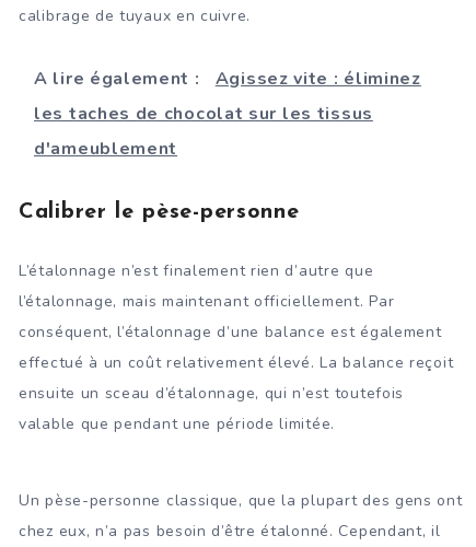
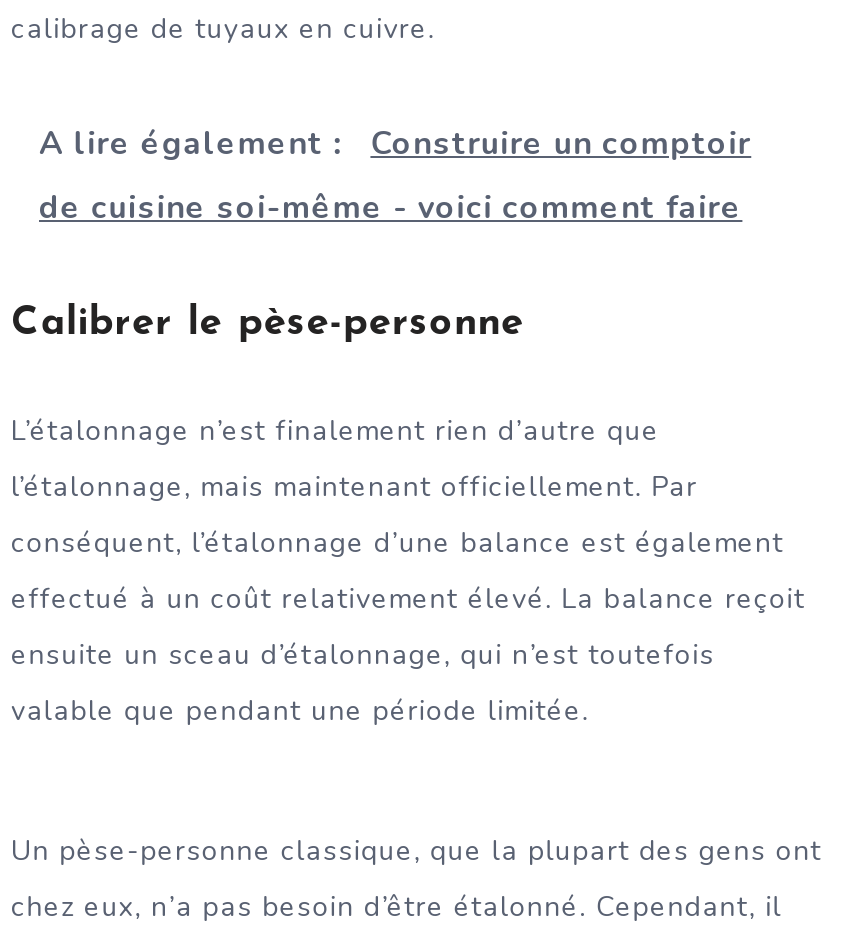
- A lire également : Agissez vite : éliminez
- les taches de chocolat sur les tissus
- d'ameublement
+ A lire également : Construire un comptoir
+ de cuisine soi-même - voici comment faire
